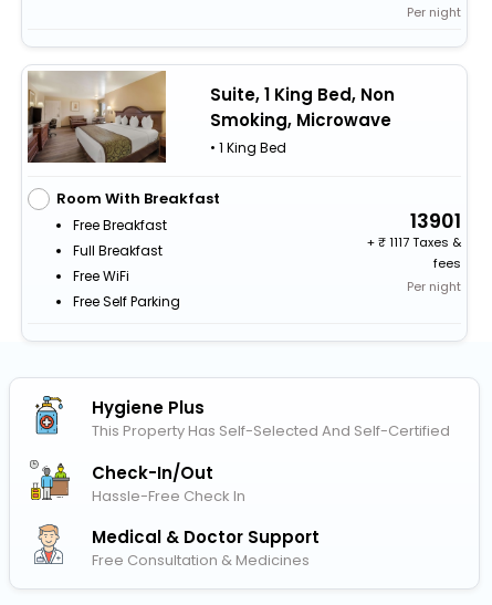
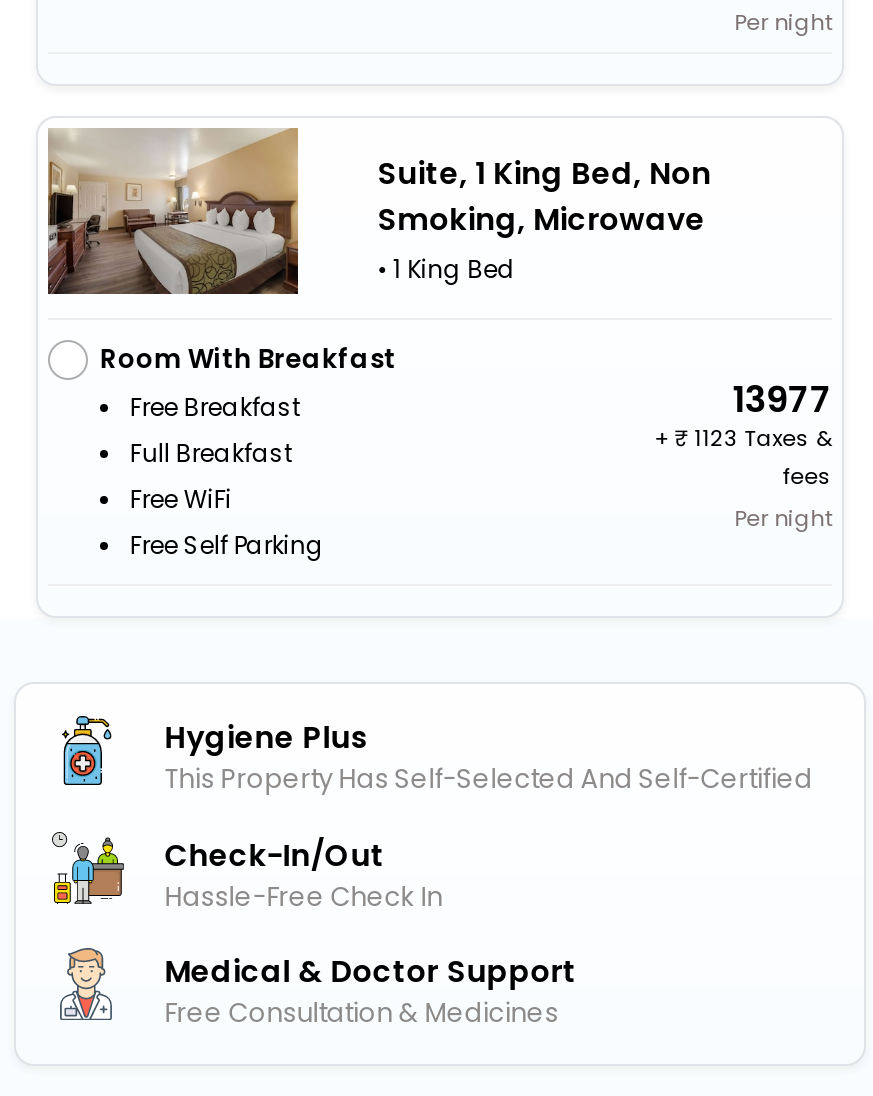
- 13901
+ 13977

- + 1117 Taxes &
+ + 1123 Taxes &
